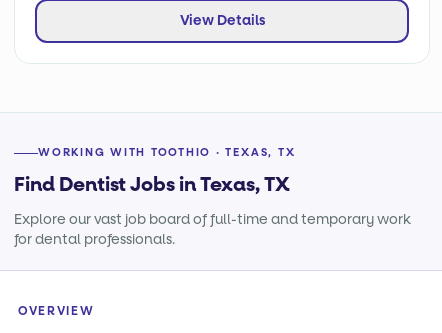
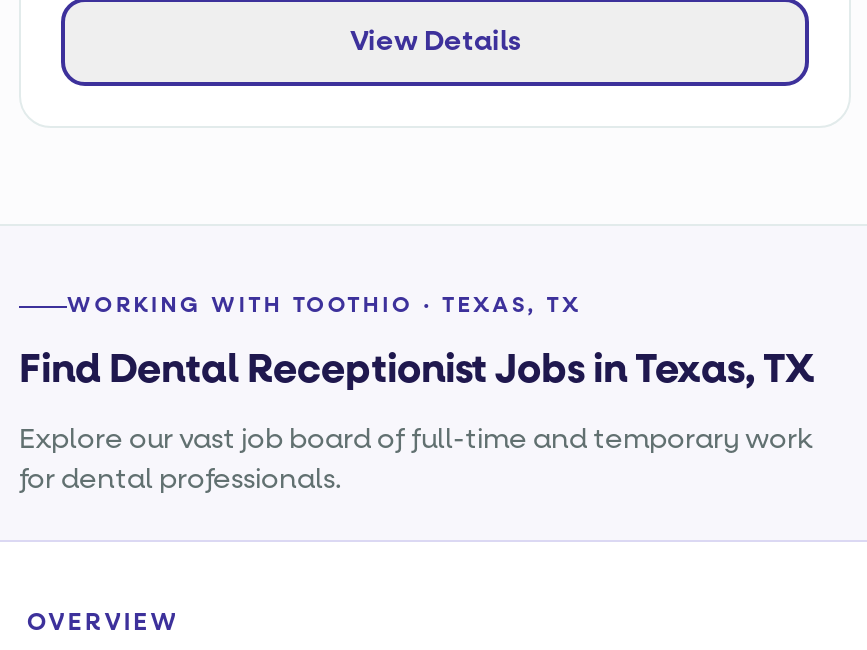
- Find Dentist Jobs in Texas, TX
+ Find Dental Receptionist Jobs in Texas, TX
